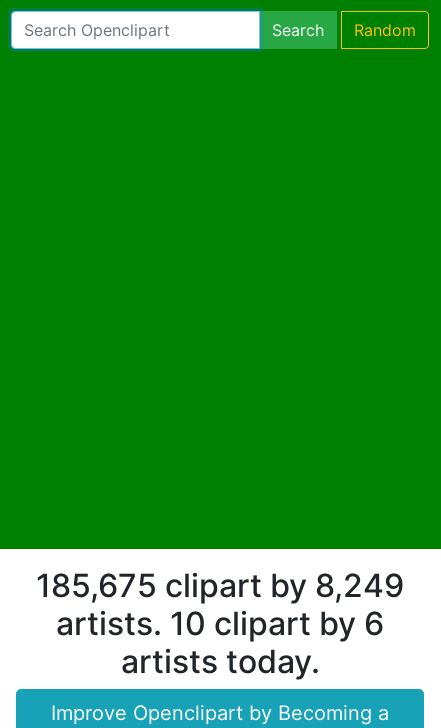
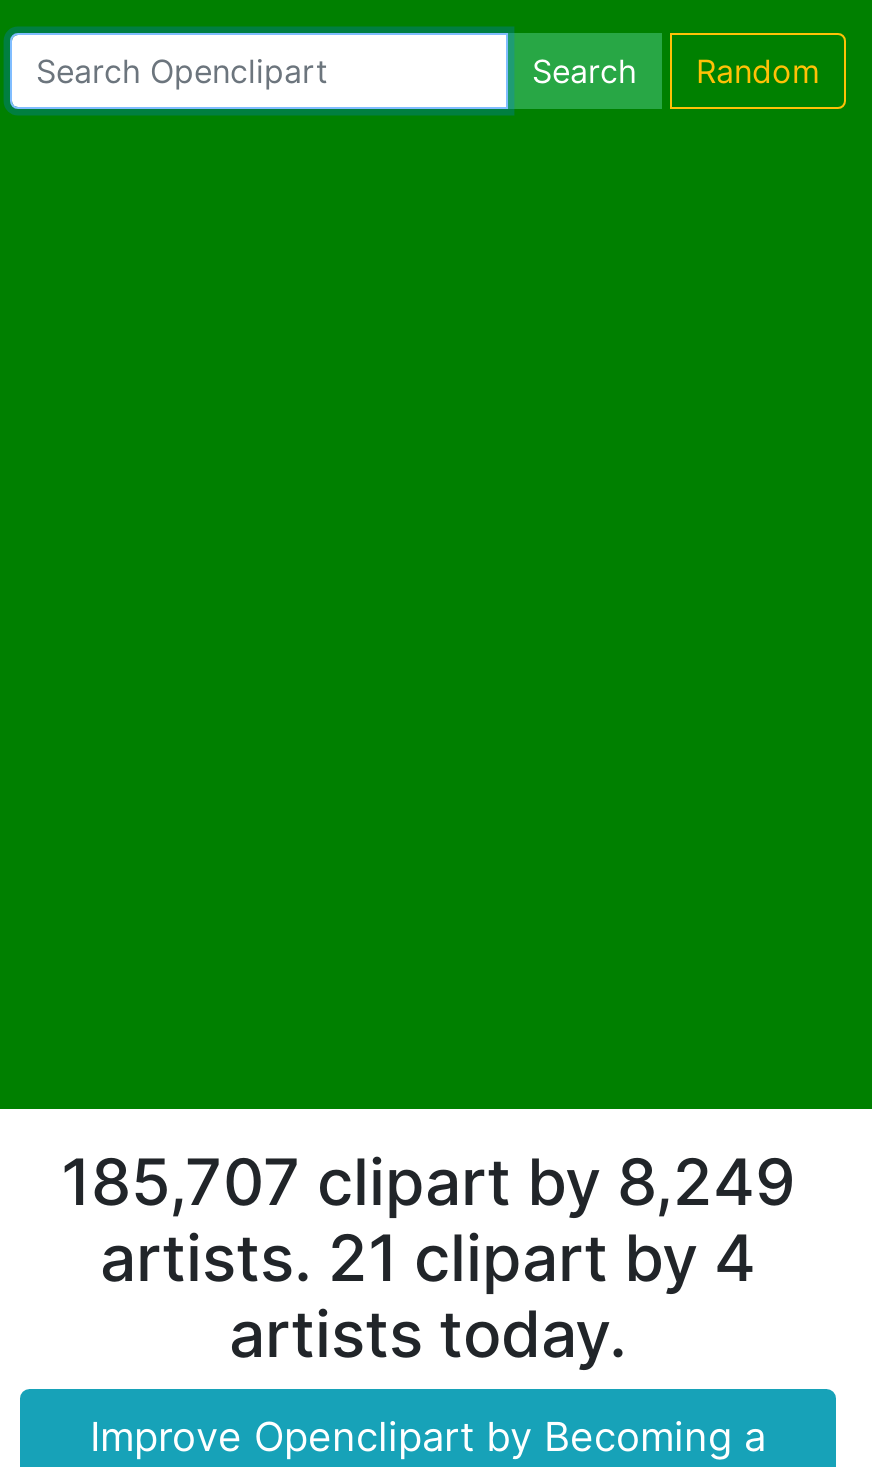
- 185,675 clipart by 8,249
+ 185,707 clipart by 8,249

- artists. 10 clipart by 6
+ artists. 21 clipart by 4
